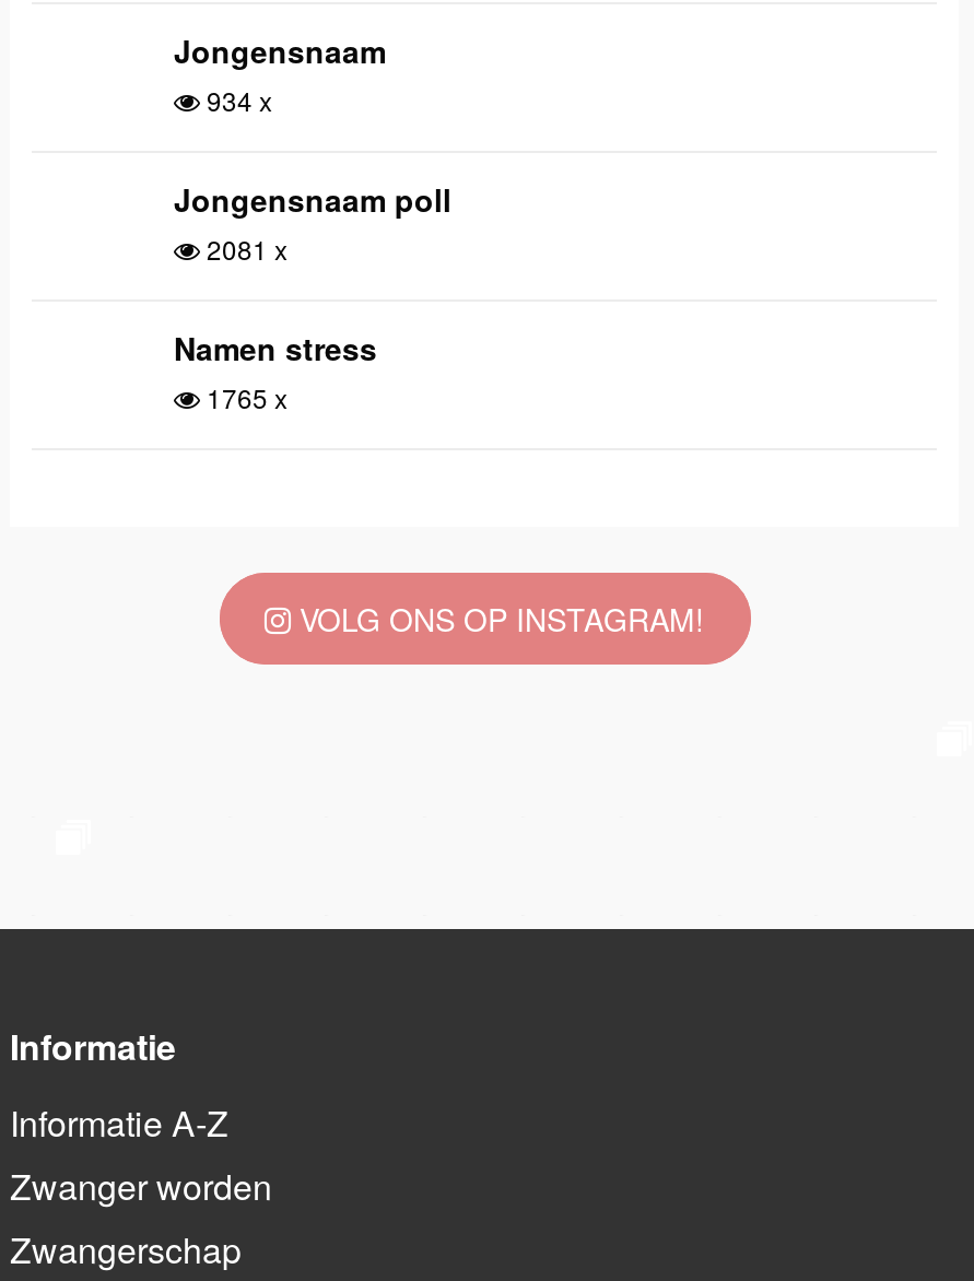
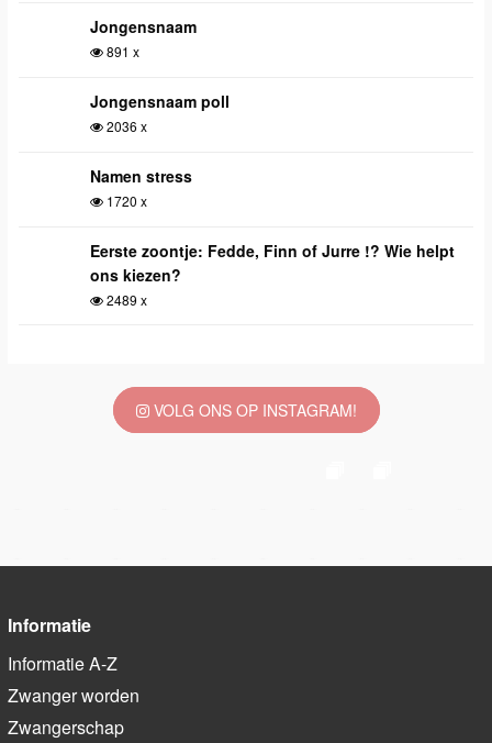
- 934 x
+ 891 x

- 2081 x
+ 2036 x

- 1765 x
+ 1720 x
+ Eerste zoontje: Fedde, Finn of Jurre !? Wie helpt
+ ons kiezen?
+ 2489 x
